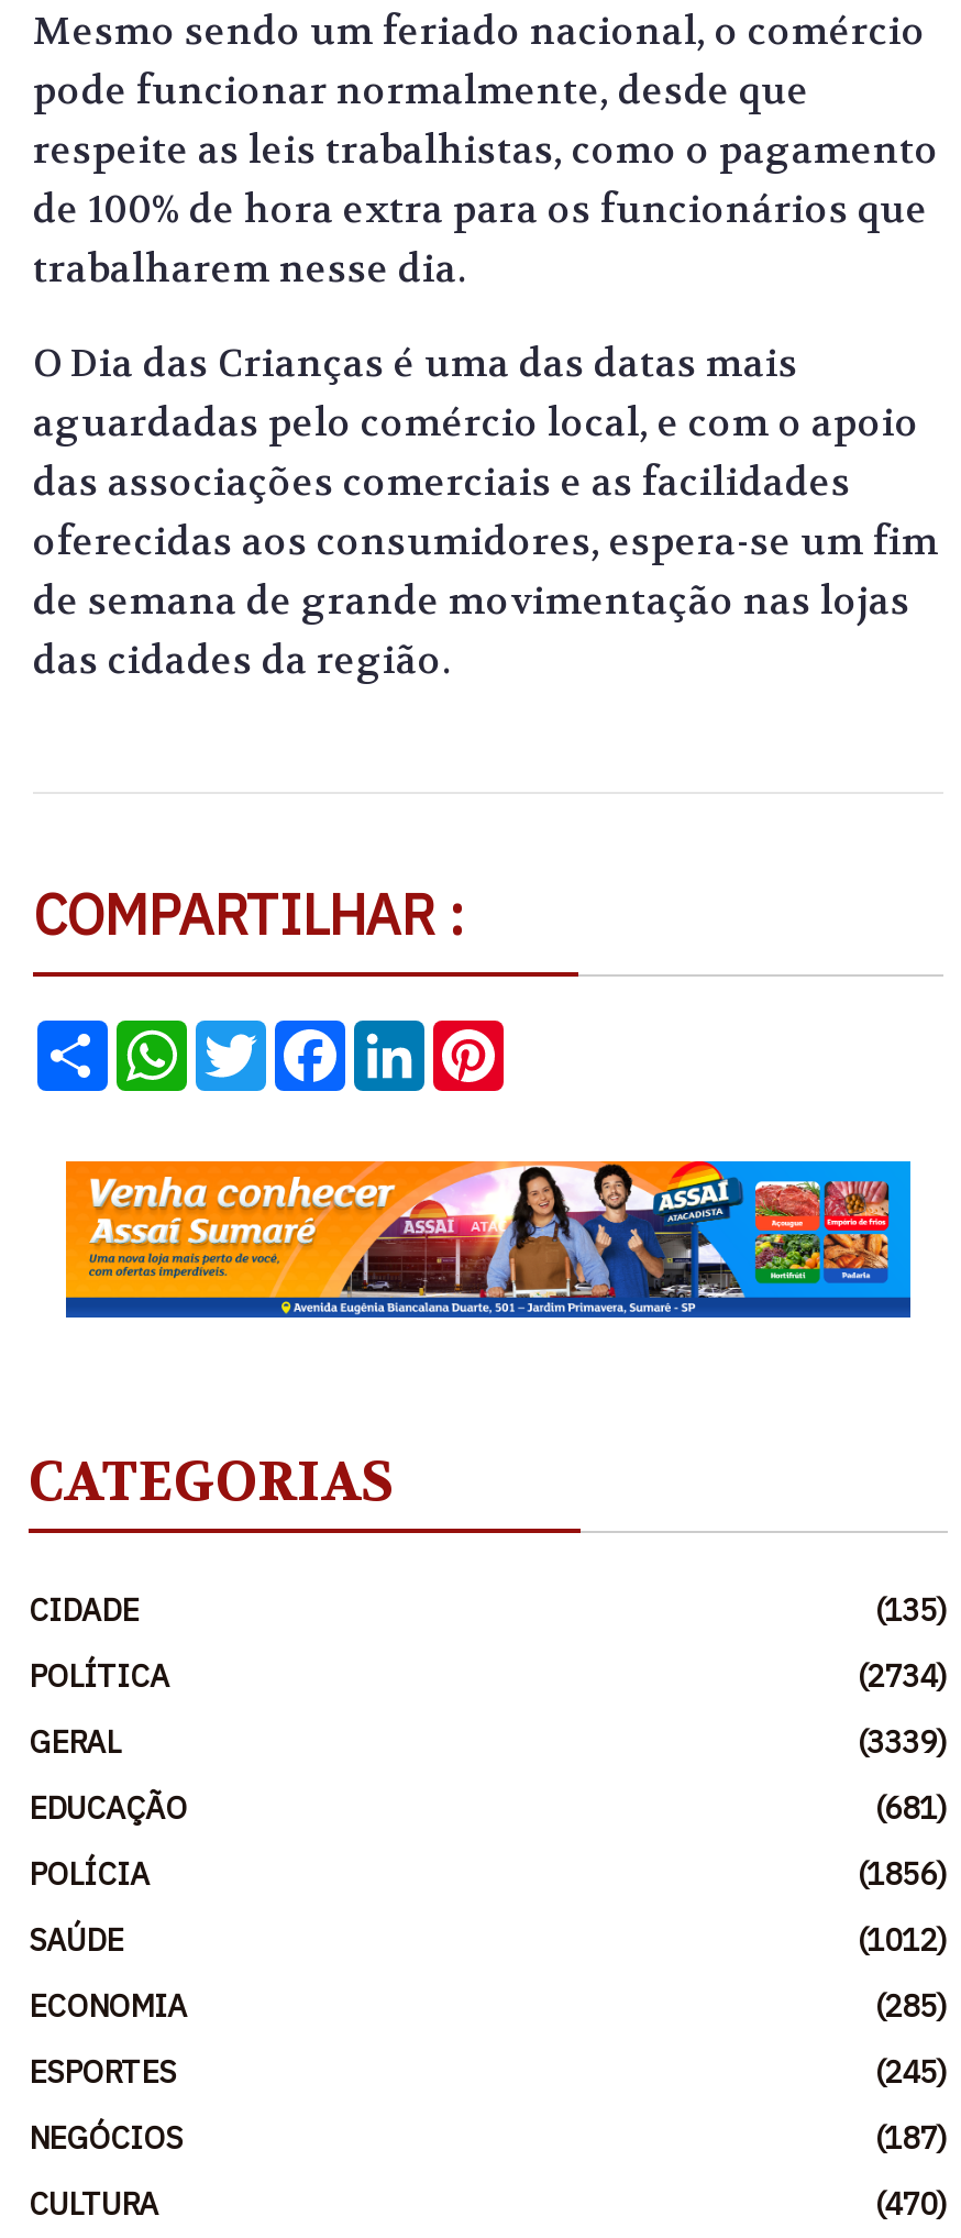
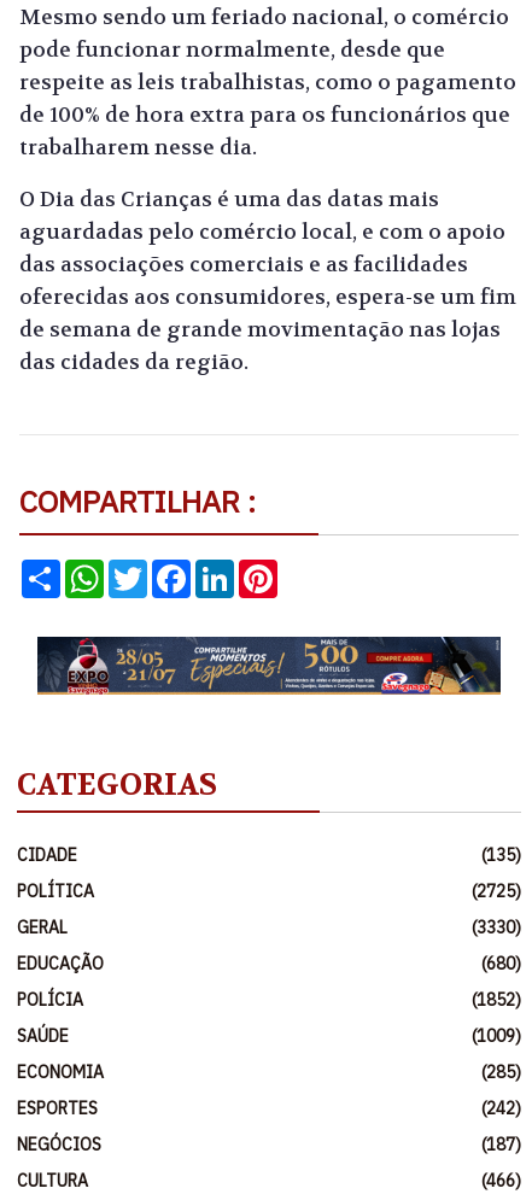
- [image]
+ [image]

- (2734)
+ (2725)

- (3339)
+ (3330)

- (681)
+ (680)

- (1856)
+ (1852)

- (1012)
+ (1009)

- (245)
+ (242)

- (470)
+ (466)
